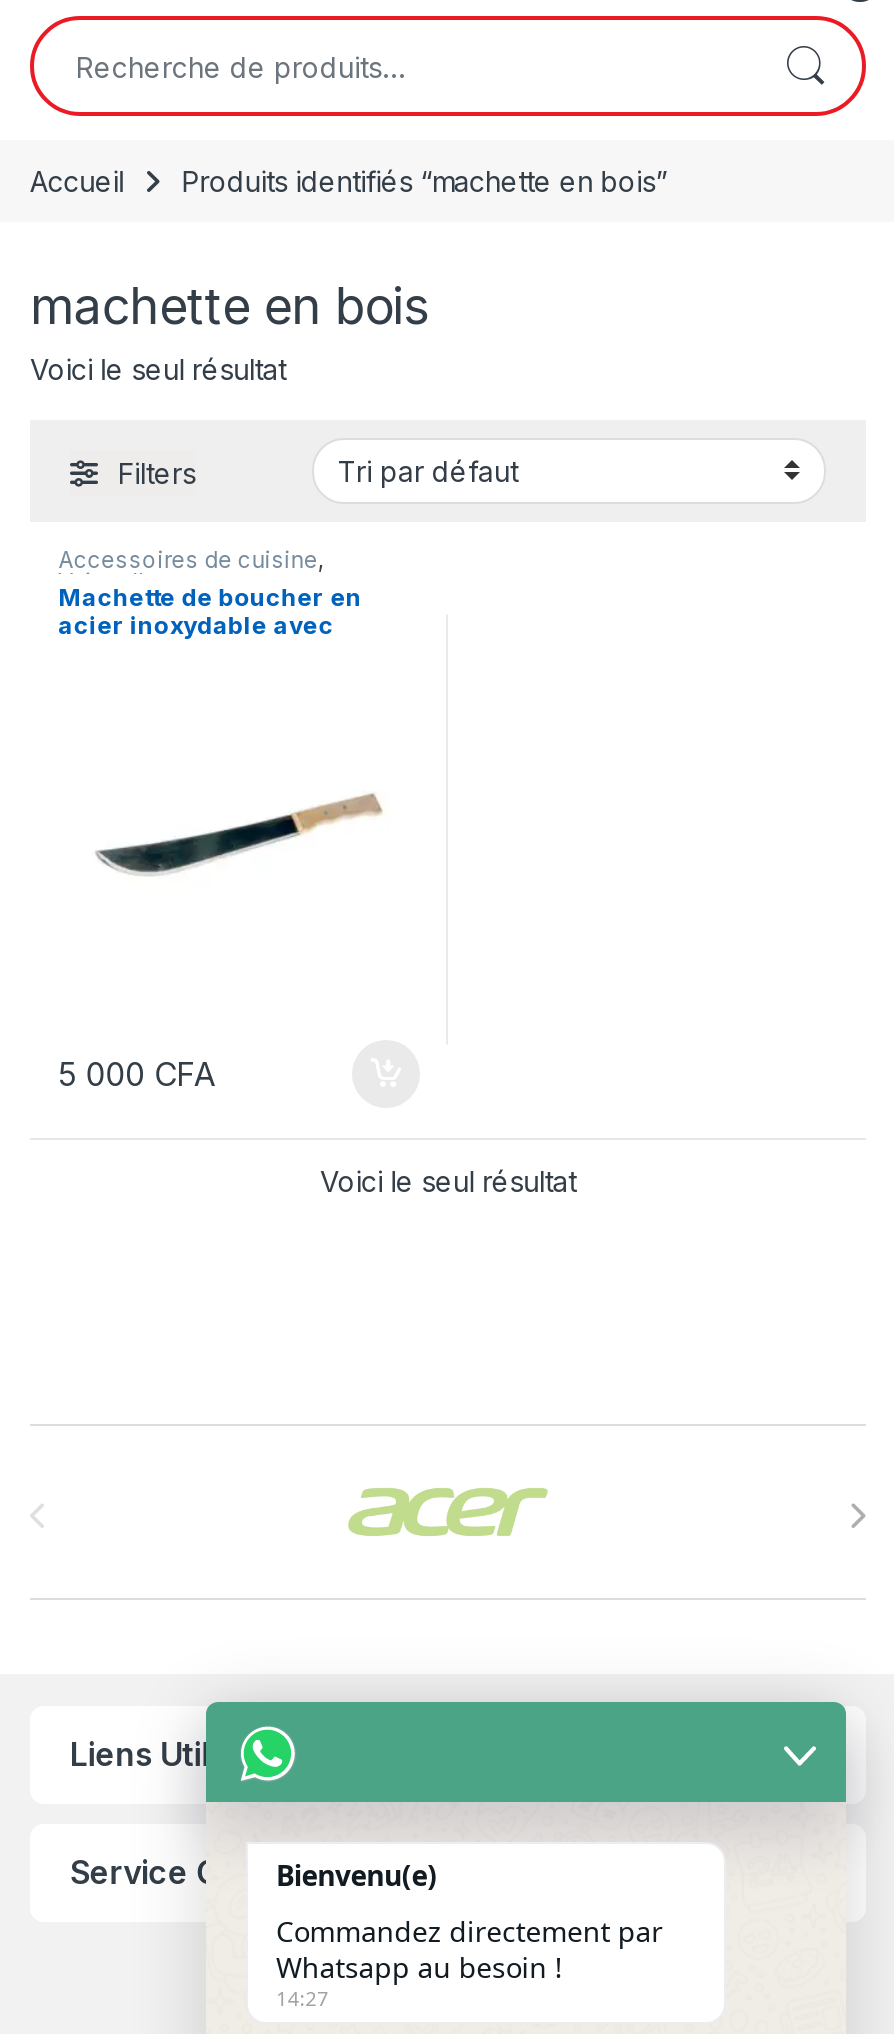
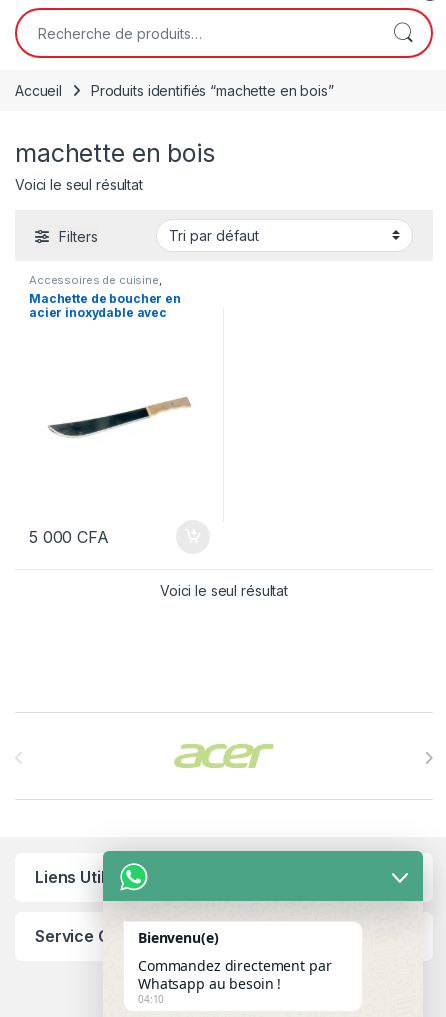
- 14:27
+ 04:10
